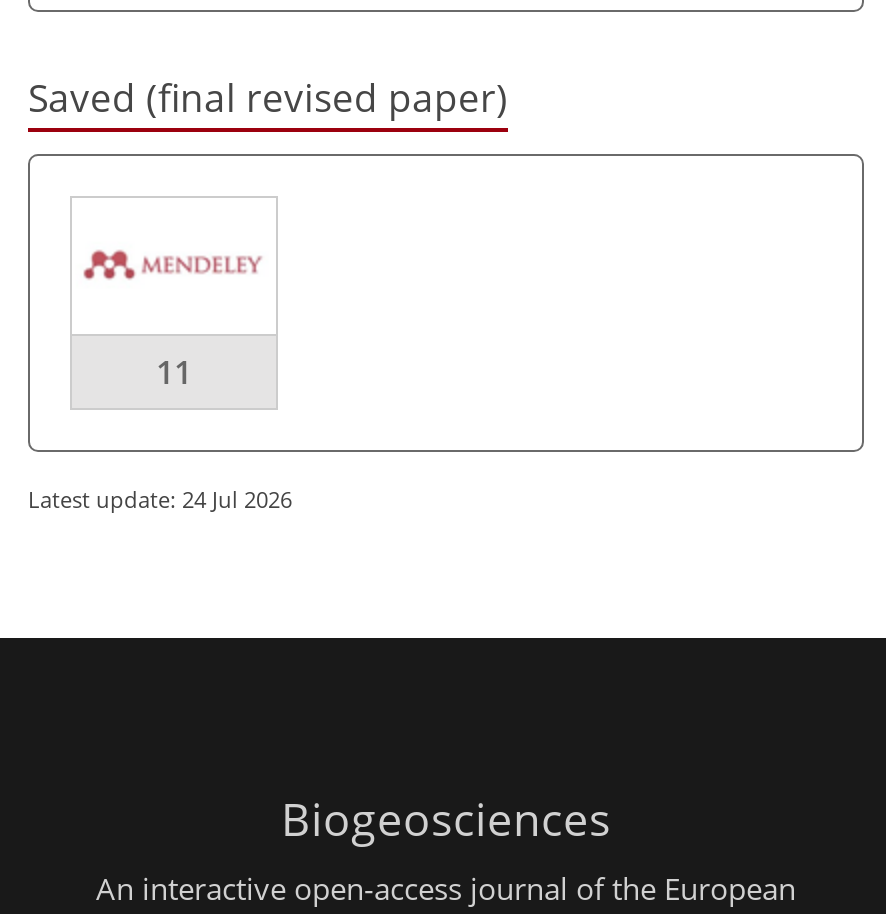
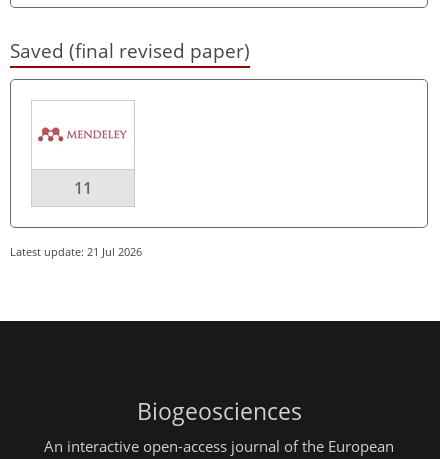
- Latest update: 24 Jul 2026
+ Latest update: 21 Jul 2026
